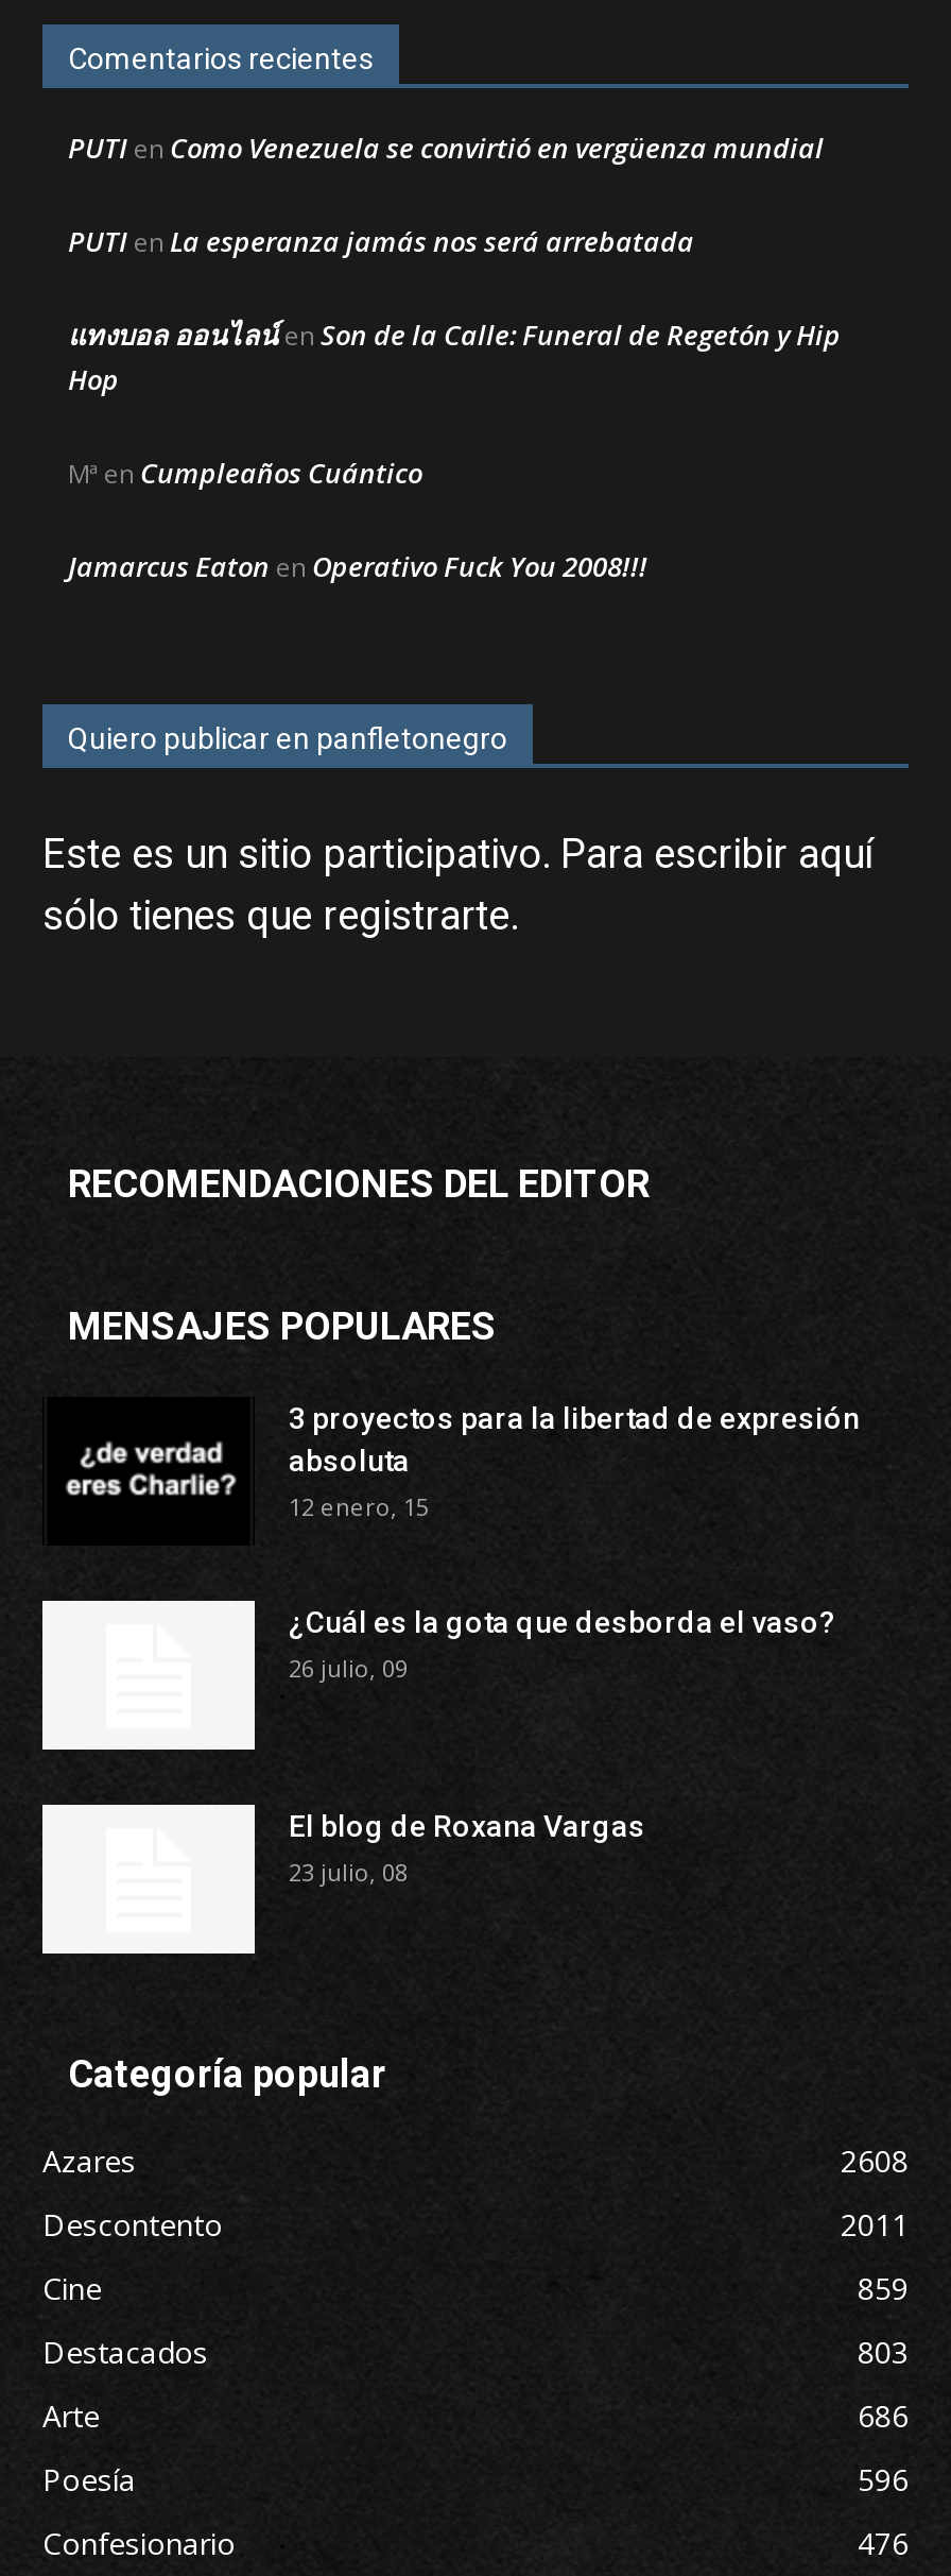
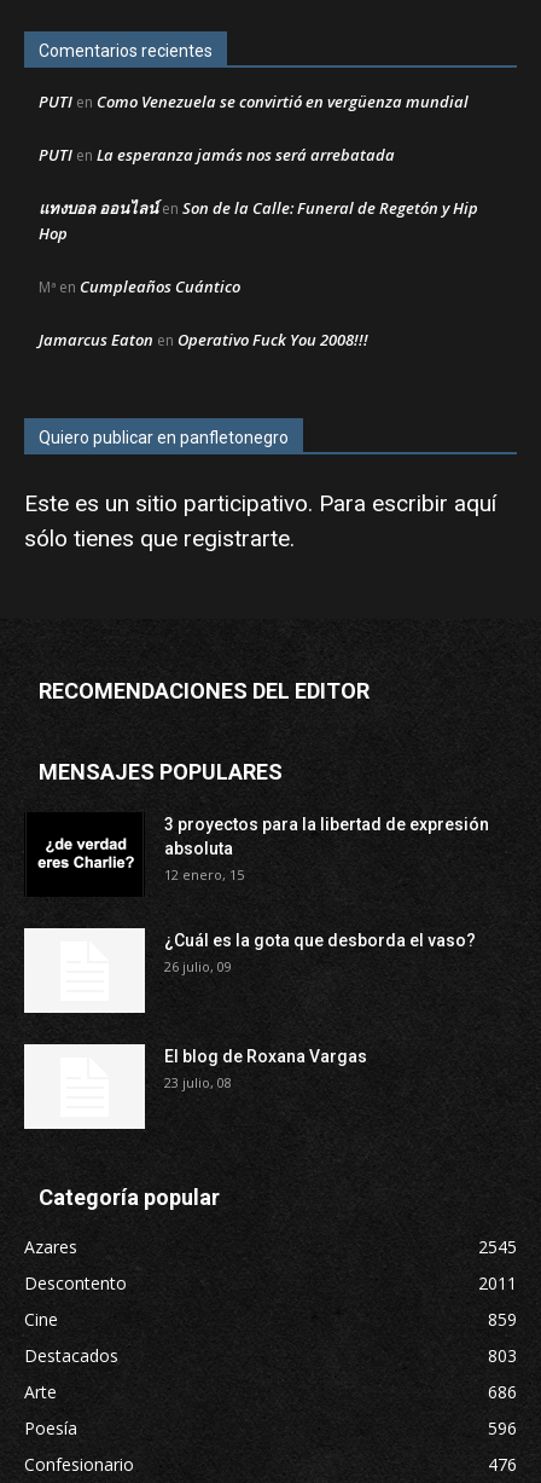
- 2608
+ 2545
